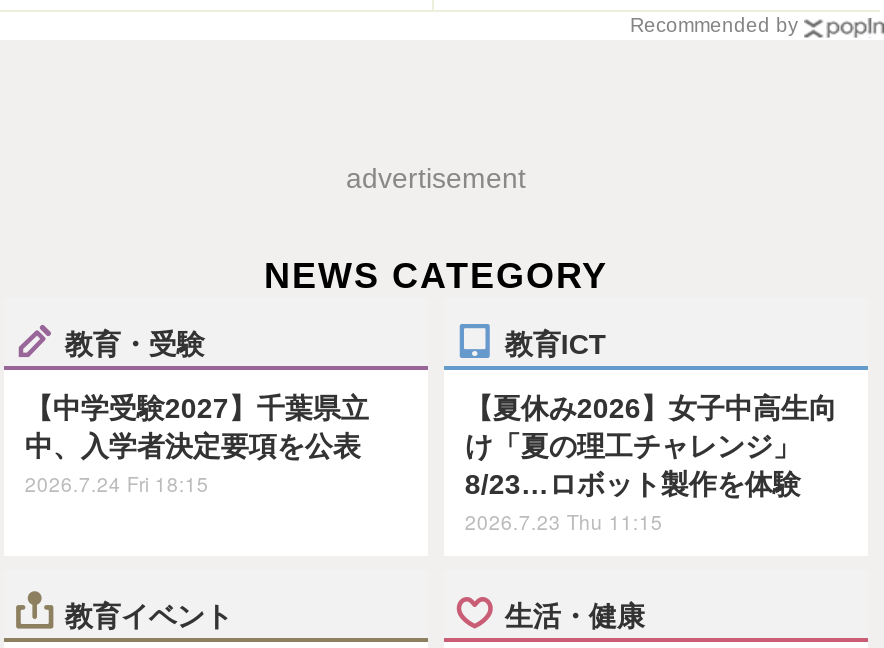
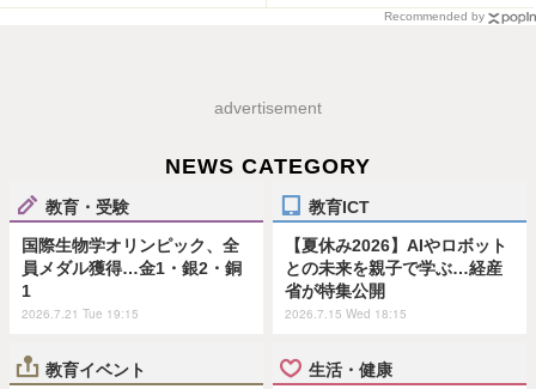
- 【中学受験2027】千葉県立
- 中、入学者決定要項を公表
- 2026.7.24 Fri 18:15
+ 国際生物学オリンピック、全
+ 員メダル獲得…金1・銀2・銅
+ 1
+ 2026.7.21 Tue 19:15

- 【夏休み2026】女子中高生向
- け「夏の理工チャレンジ」
- 8/23…ロボット製作を体験
- 2026.7.23 Thu 11:15
+ 【夏休み2026】AIやロボット
+ との未来を親子で学ぶ…経産
+ 省が特集公開
+ 2026.7.15 Wed 18:15
